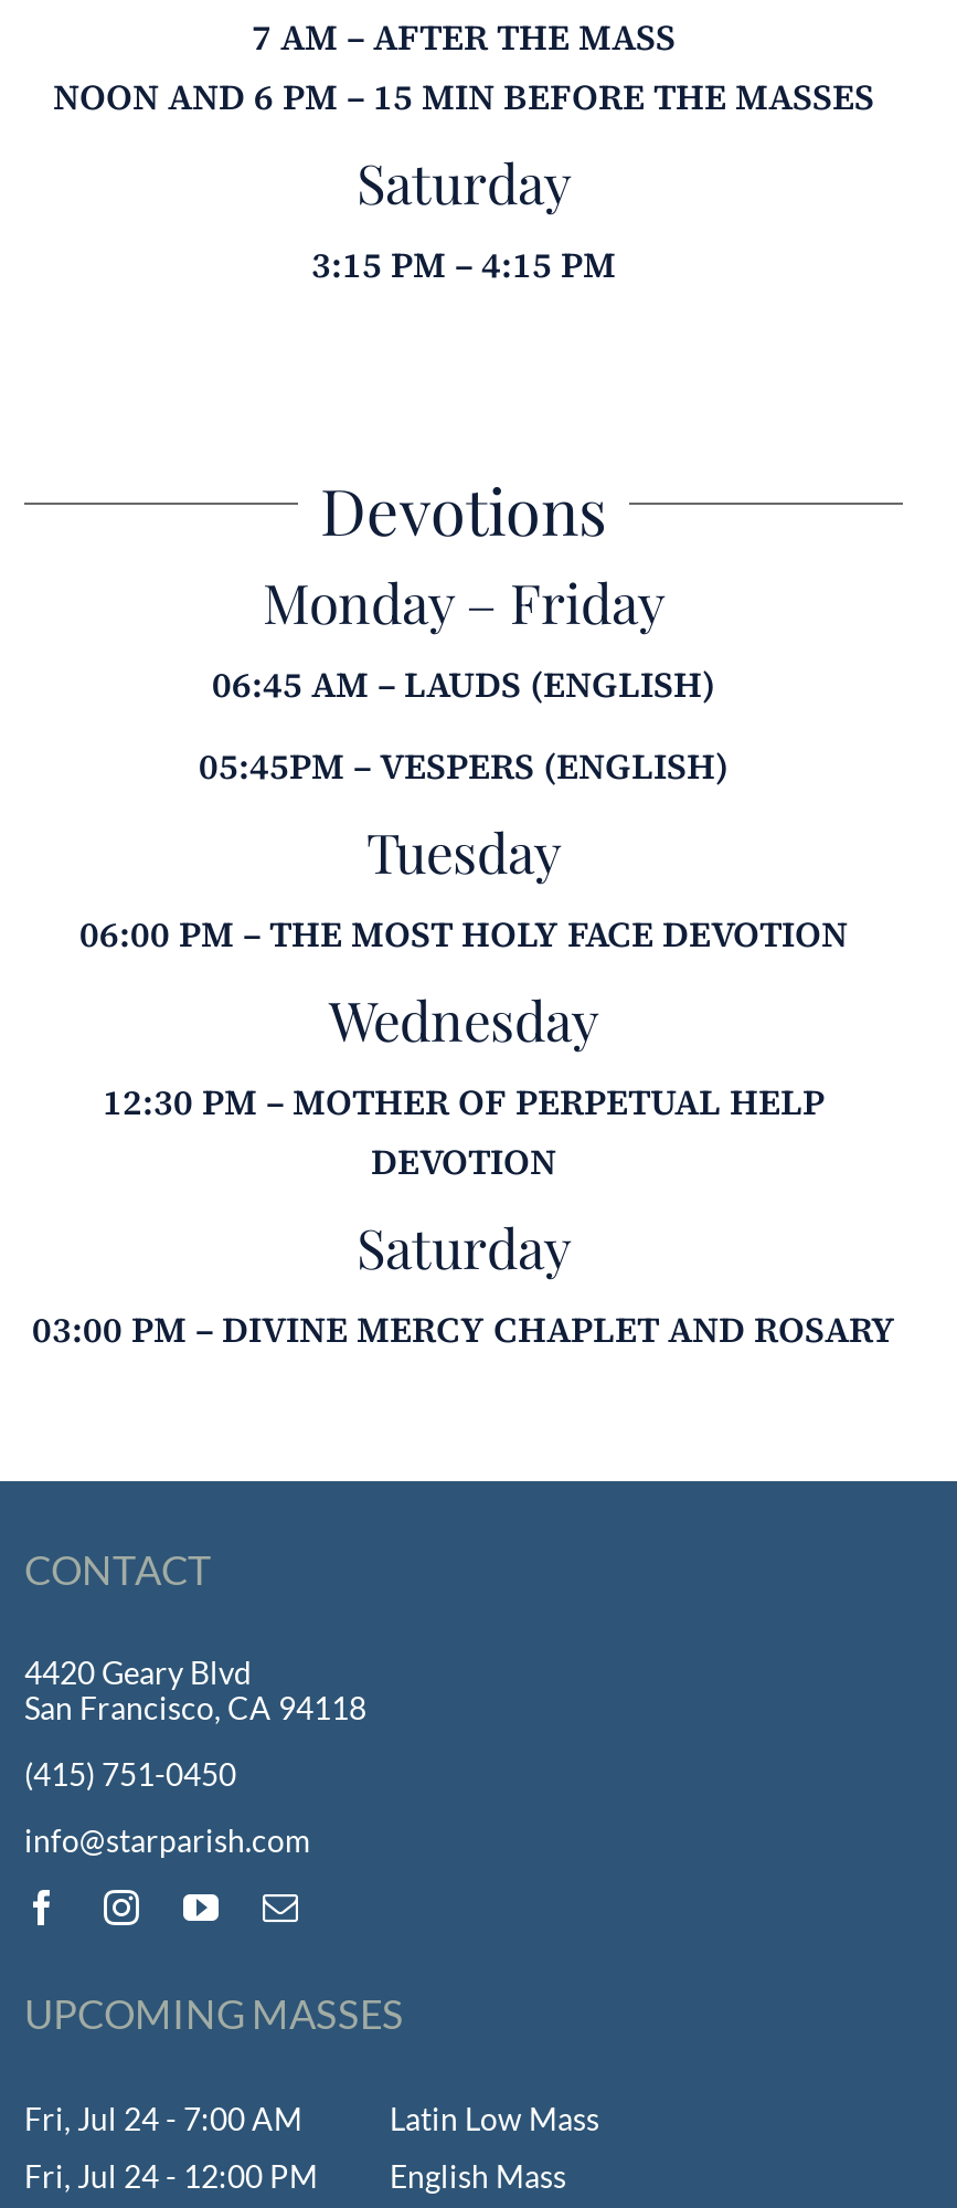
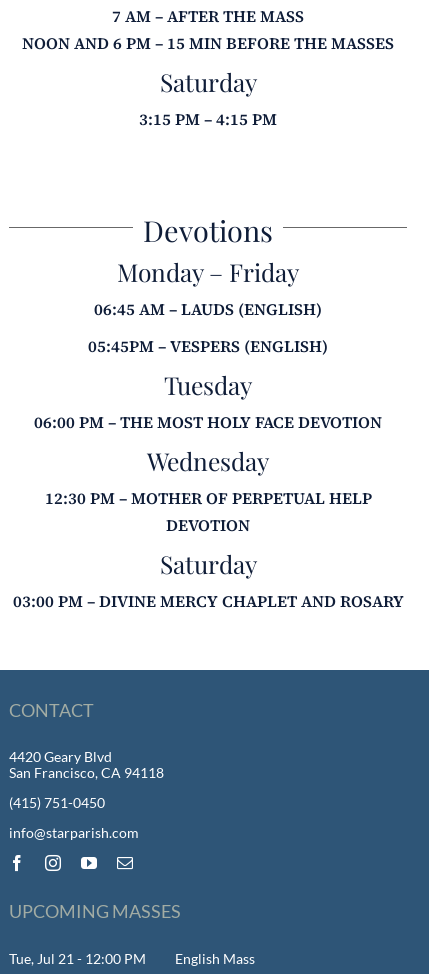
- Fri, Jul 24 - 7:00 AM
- Latin Low Mass
- Fri, Jul 24 - 12:00 PM
+ Tue, Jul 21 - 12:00 PM
